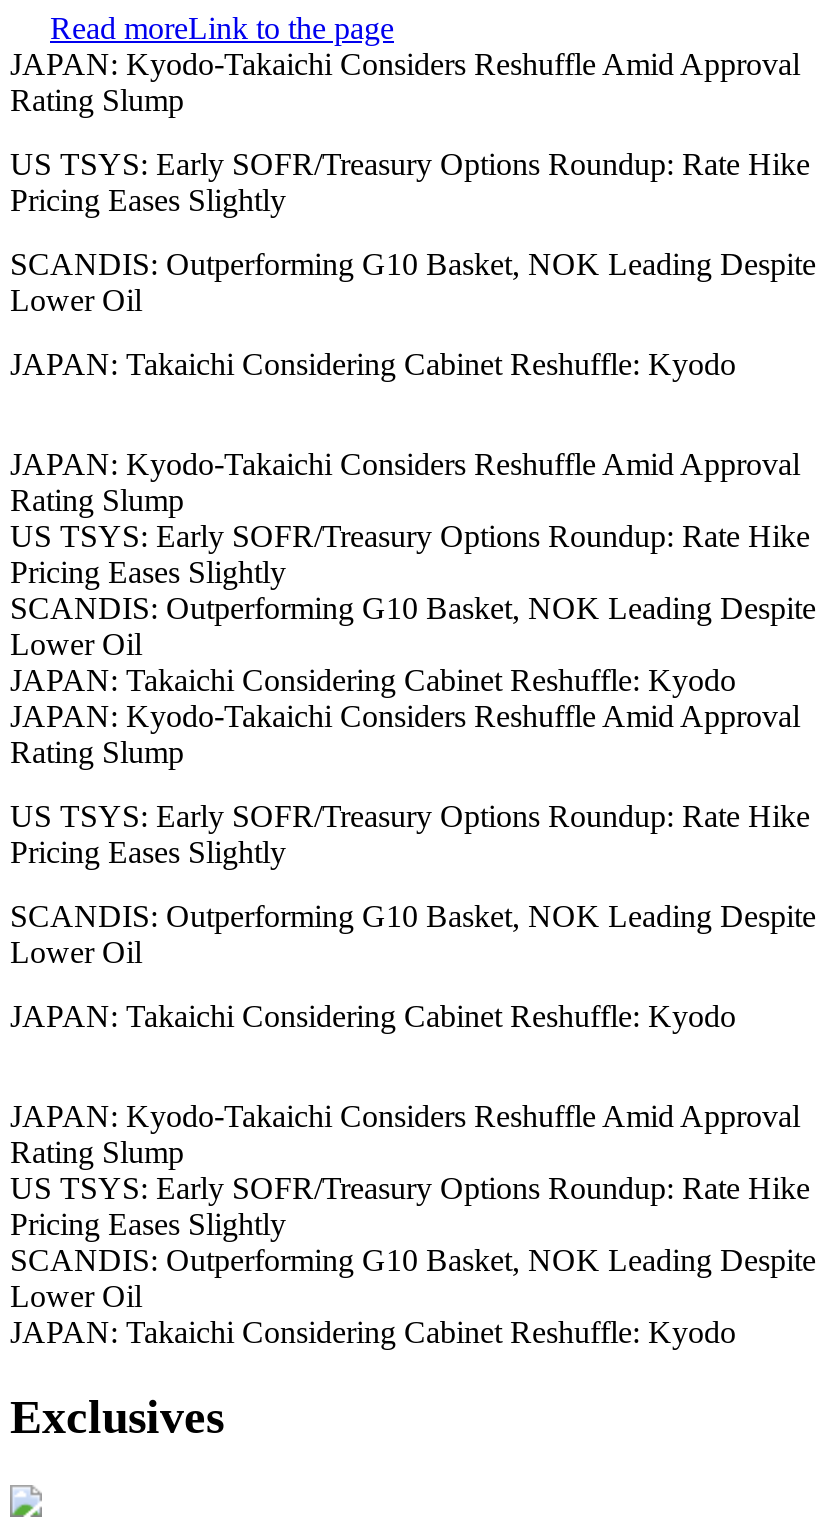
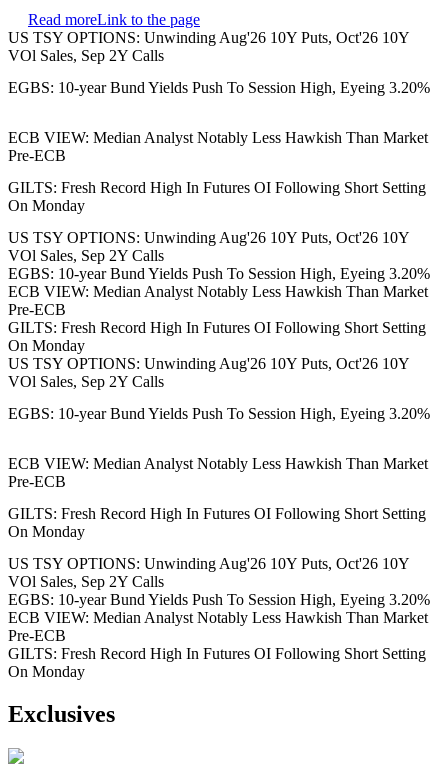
- JAPAN: Kyodo-Takaichi Considers Reshuffle Amid Approval
- Rating Slump
+ US TSY OPTIONS: Unwinding Aug'26 10Y Puts, Oct'26 10Y
+ VOl Sales, Sep 2Y Calls

- US TSYS: Early SOFR/Treasury Options Roundup: Rate Hike
- Pricing Eases Slightly
+ EGBS: 10-year Bund Yields Push To Session High, Eyeing 3.20%

- SCANDIS: Outperforming G10 Basket, NOK Leading Despite
- Lower Oil
+ ECB VIEW: Median Analyst Notably Less Hawkish Than Market
+ Pre-ECB

- JAPAN: Takaichi Considering Cabinet Reshuffle: Kyodo
+ GILTS: Fresh Record High In Futures OI Following Short Setting
+ On Monday

- JAPAN: Kyodo-Takaichi Considers Reshuffle Amid Approval
- Rating Slump
- US TSYS: Early SOFR/Treasury Options Roundup: Rate Hike
- Pricing Eases Slightly
- SCANDIS: Outperforming G10 Basket, NOK Leading Despite
- Lower Oil
- JAPAN: Takaichi Considering Cabinet Reshuffle: Kyodo
- JAPAN: Kyodo-Takaichi Considers Reshuffle Amid Approval
- Rating Slump
+ US TSY OPTIONS: Unwinding Aug'26 10Y Puts, Oct'26 10Y
+ VOl Sales, Sep 2Y Calls
+ EGBS: 10-year Bund Yields Push To Session High, Eyeing 3.20%
+ ECB VIEW: Median Analyst Notably Less Hawkish Than Market
+ Pre-ECB
+ GILTS: Fresh Record High In Futures OI Following Short Setting
+ On Monday
+ US TSY OPTIONS: Unwinding Aug'26 10Y Puts, Oct'26 10Y
+ VOl Sales, Sep 2Y Calls

- US TSYS: Early SOFR/Treasury Options Roundup: Rate Hike
- Pricing Eases Slightly
+ EGBS: 10-year Bund Yields Push To Session High, Eyeing 3.20%

- SCANDIS: Outperforming G10 Basket, NOK Leading Despite
- Lower Oil
+ ECB VIEW: Median Analyst Notably Less Hawkish Than Market
+ Pre-ECB

- JAPAN: Takaichi Considering Cabinet Reshuffle: Kyodo
+ GILTS: Fresh Record High In Futures OI Following Short Setting
+ On Monday

- JAPAN: Kyodo-Takaichi Considers Reshuffle Amid Approval
- Rating Slump
- US TSYS: Early SOFR/Treasury Options Roundup: Rate Hike
- Pricing Eases Slightly
- SCANDIS: Outperforming G10 Basket, NOK Leading Despite
- Lower Oil
- JAPAN: Takaichi Considering Cabinet Reshuffle: Kyodo
+ US TSY OPTIONS: Unwinding Aug'26 10Y Puts, Oct'26 10Y
+ VOl Sales, Sep 2Y Calls
+ EGBS: 10-year Bund Yields Push To Session High, Eyeing 3.20%
+ ECB VIEW: Median Analyst Notably Less Hawkish Than Market
+ Pre-ECB
+ GILTS: Fresh Record High In Futures OI Following Short Setting
+ On Monday
